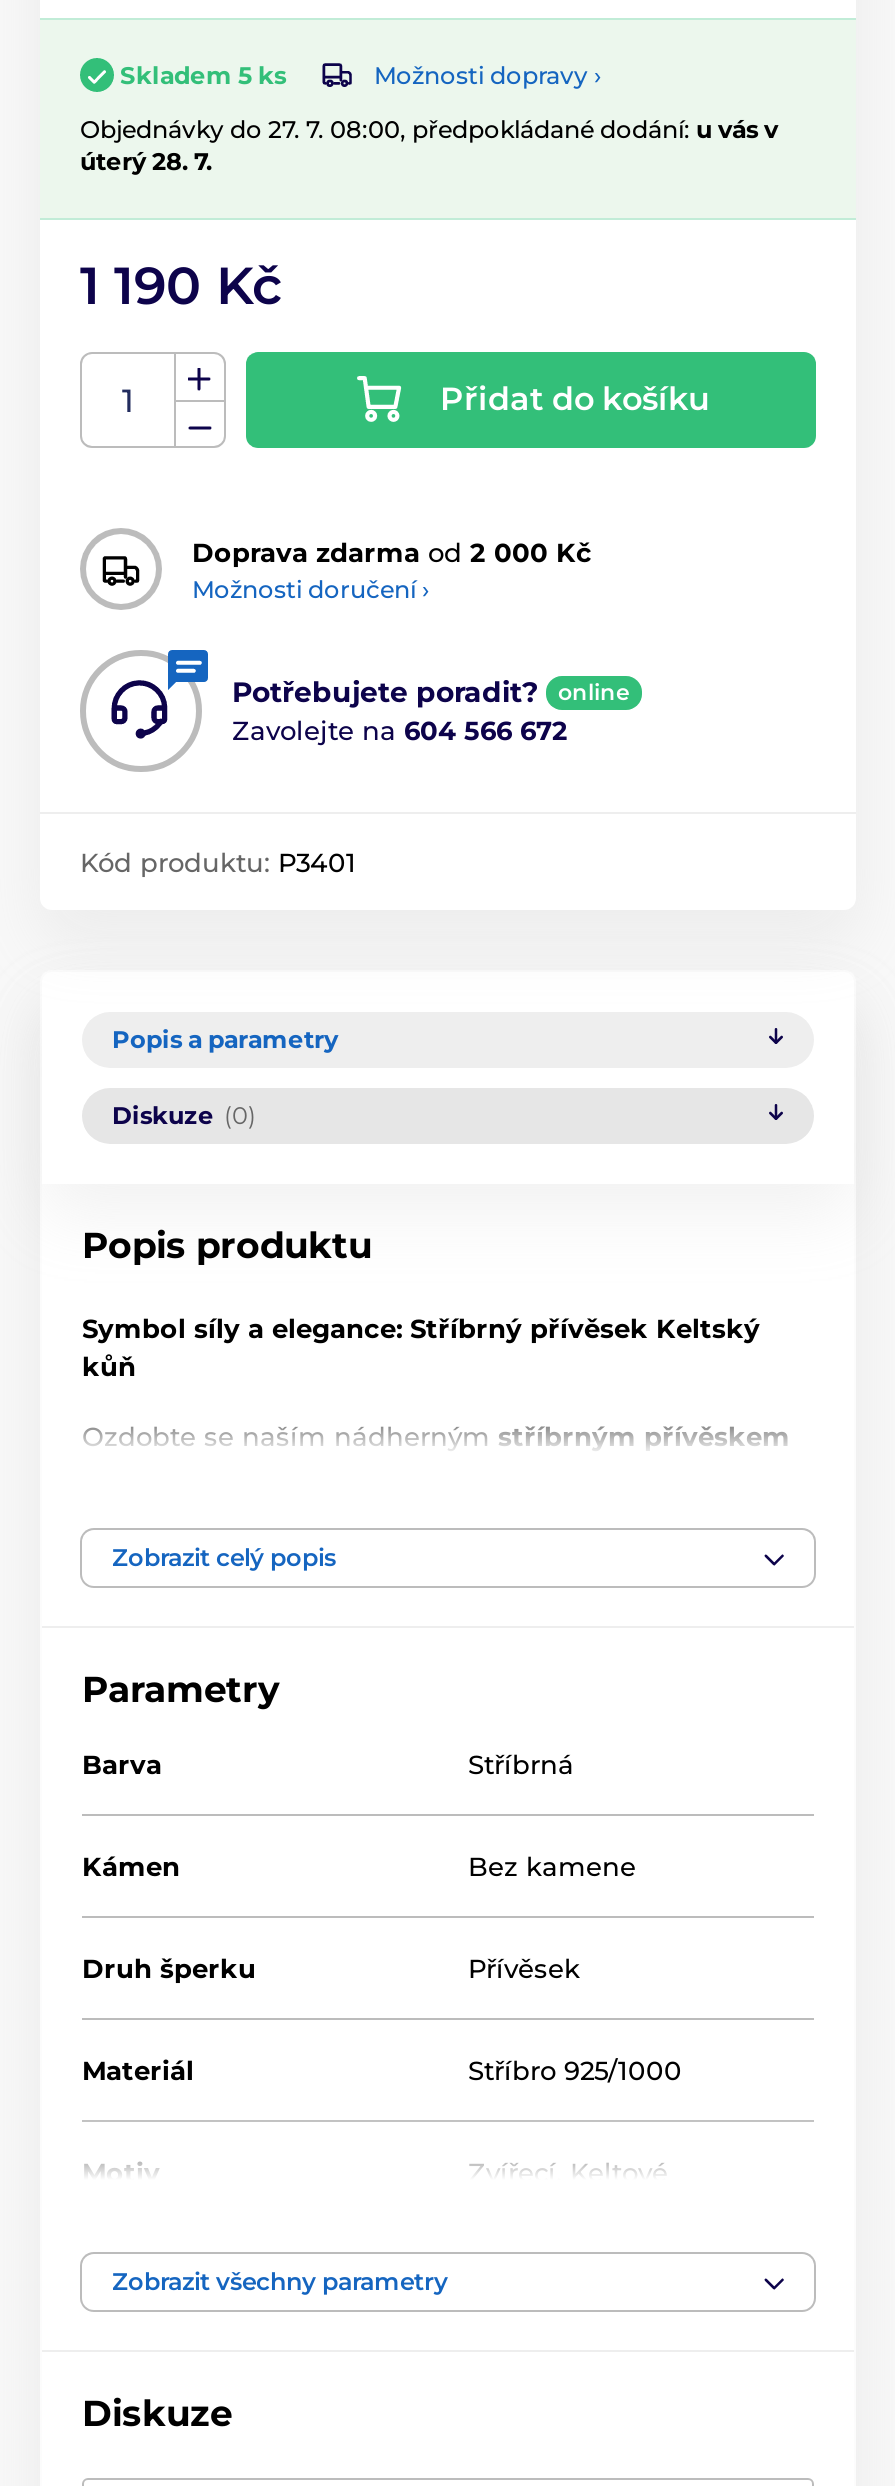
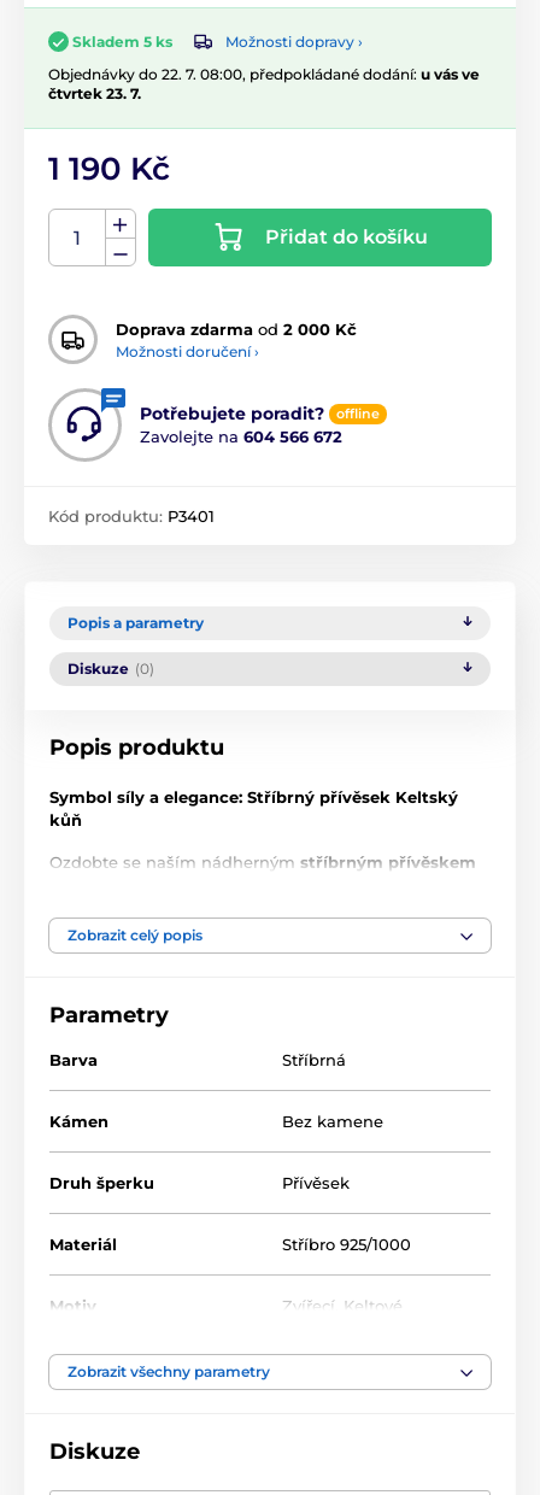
- Objednávky do 27. 7. 08:00, předpokládané dodání: u vás v
- úterý 28. 7.
+ Objednávky do 22. 7. 08:00, předpokládané dodání: u vás ve
+ čtvrtek 23. 7.

- online
+ offline
